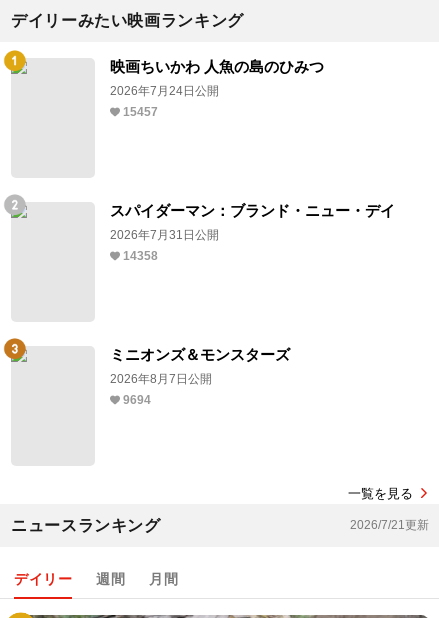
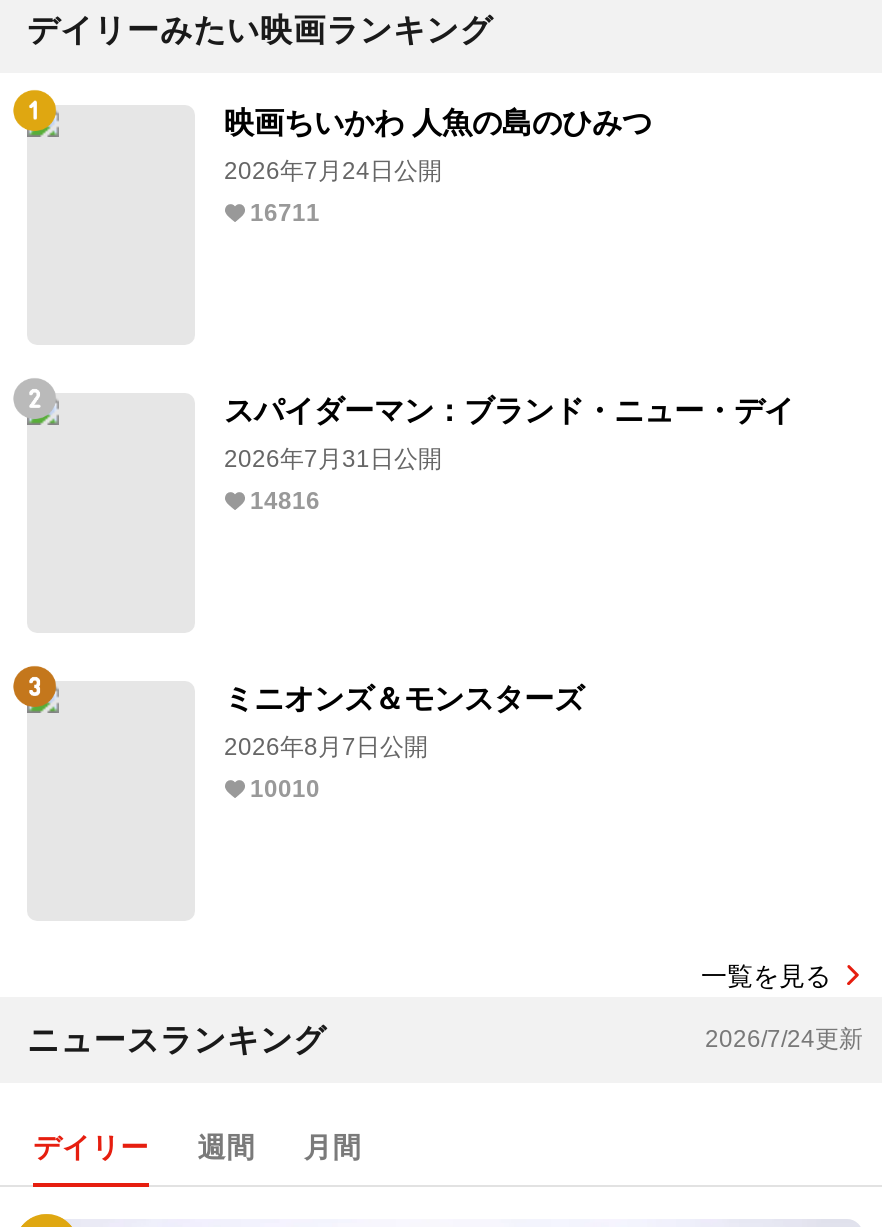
- 15457
+ 16711

- 14358
+ 14816

- 9694
+ 10010

- 2026/7/21更新
+ 2026/7/24更新
